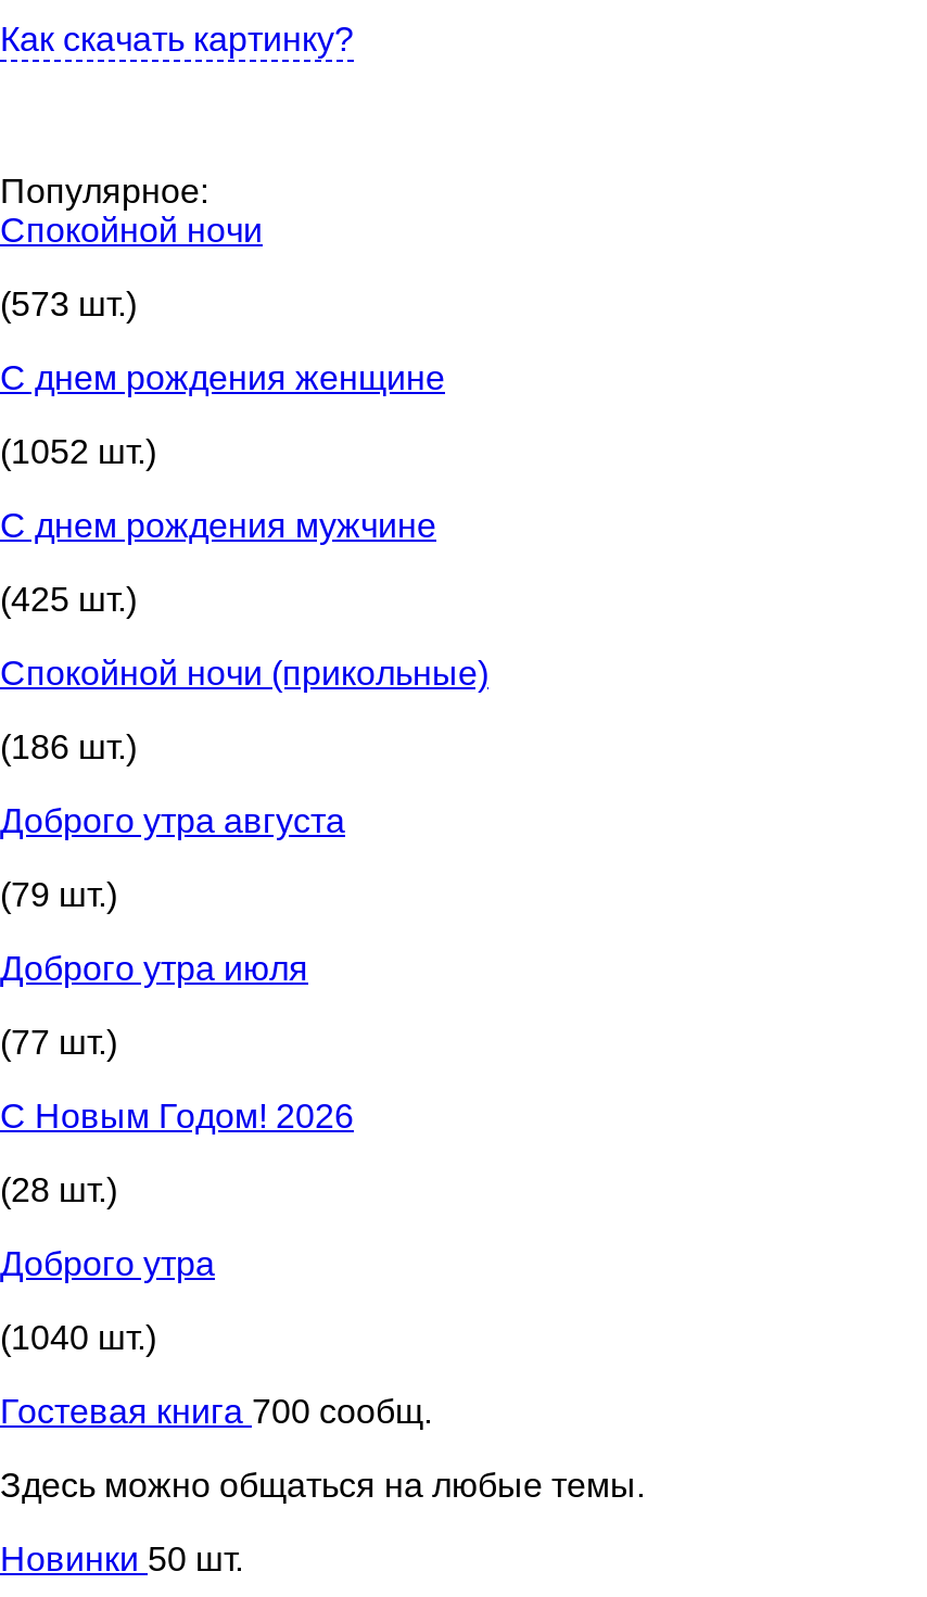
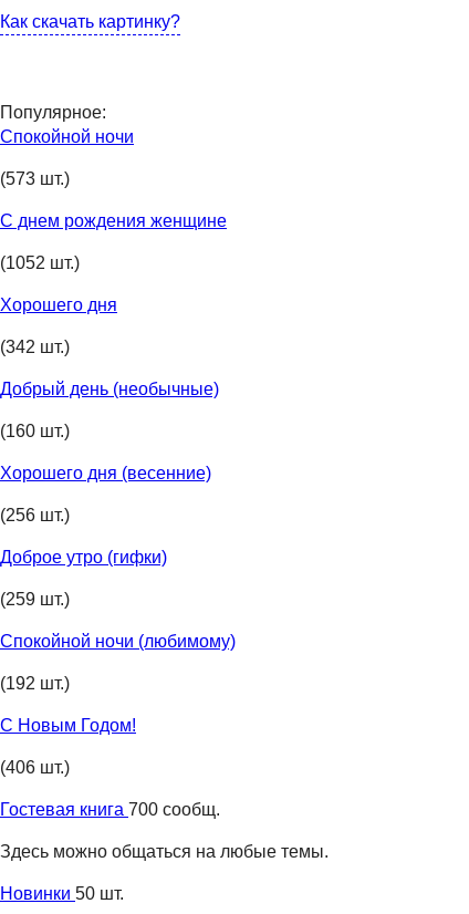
- С днем рождения мужчине
+ Хорошего дня

- (425 шт.)
+ (342 шт.)

- Спокойной ночи (прикольные)
+ Добрый день (необычные)

- (186 шт.)
+ (160 шт.)

- Доброго утра августа
+ Хорошего дня (весенние)

- (79 шт.)
+ (256 шт.)

- Доброго утра июля
+ Доброе утро (гифки)

- (77 шт.)
+ (259 шт.)

- С Новым Годом! 2026
+ Спокойной ночи (любимому)

- (28 шт.)
+ (192 шт.)

- Доброго утра
+ С Новым Годом!

- (1040 шт.)
+ (406 шт.)
